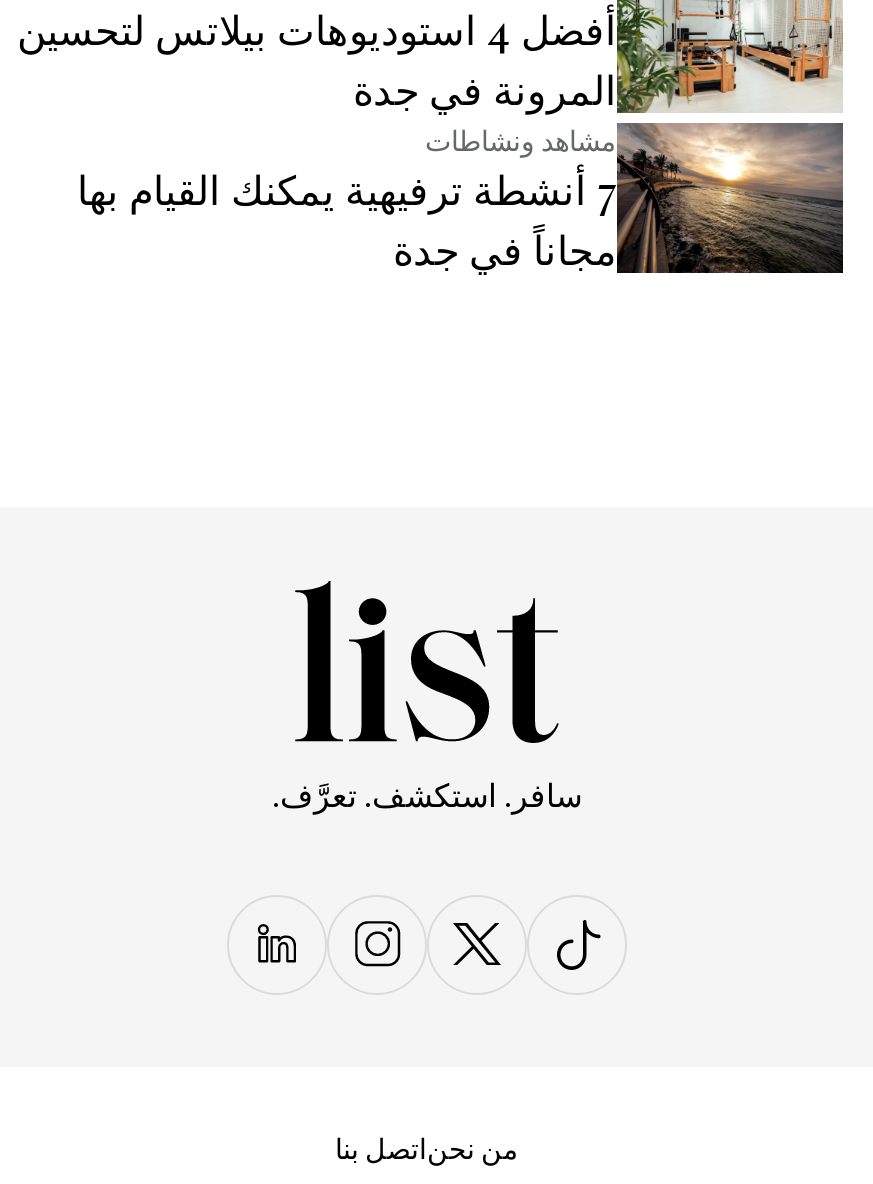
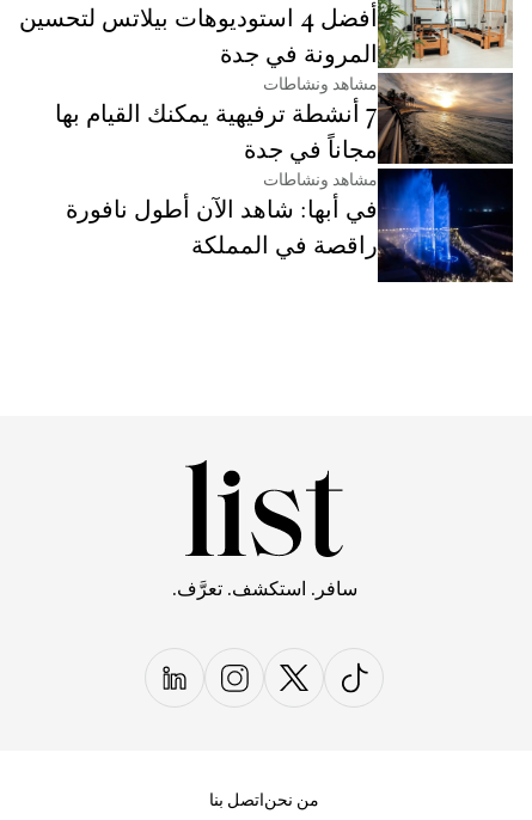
+ [image]
+ مشاهد ونشاطات
+ في أبها: شاهد الآن أطول نافورة
+ راقصة في المملكة
